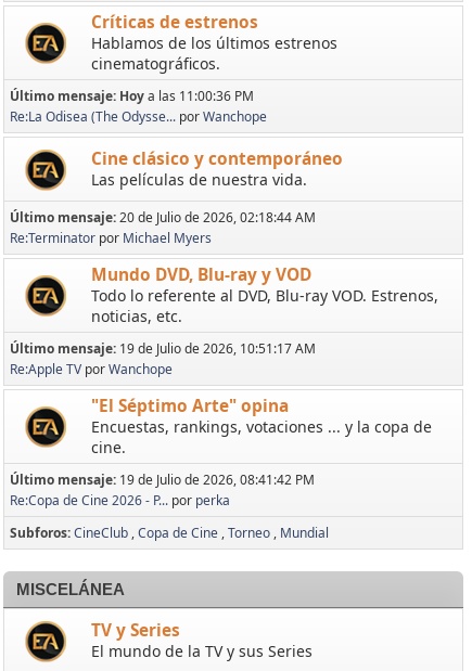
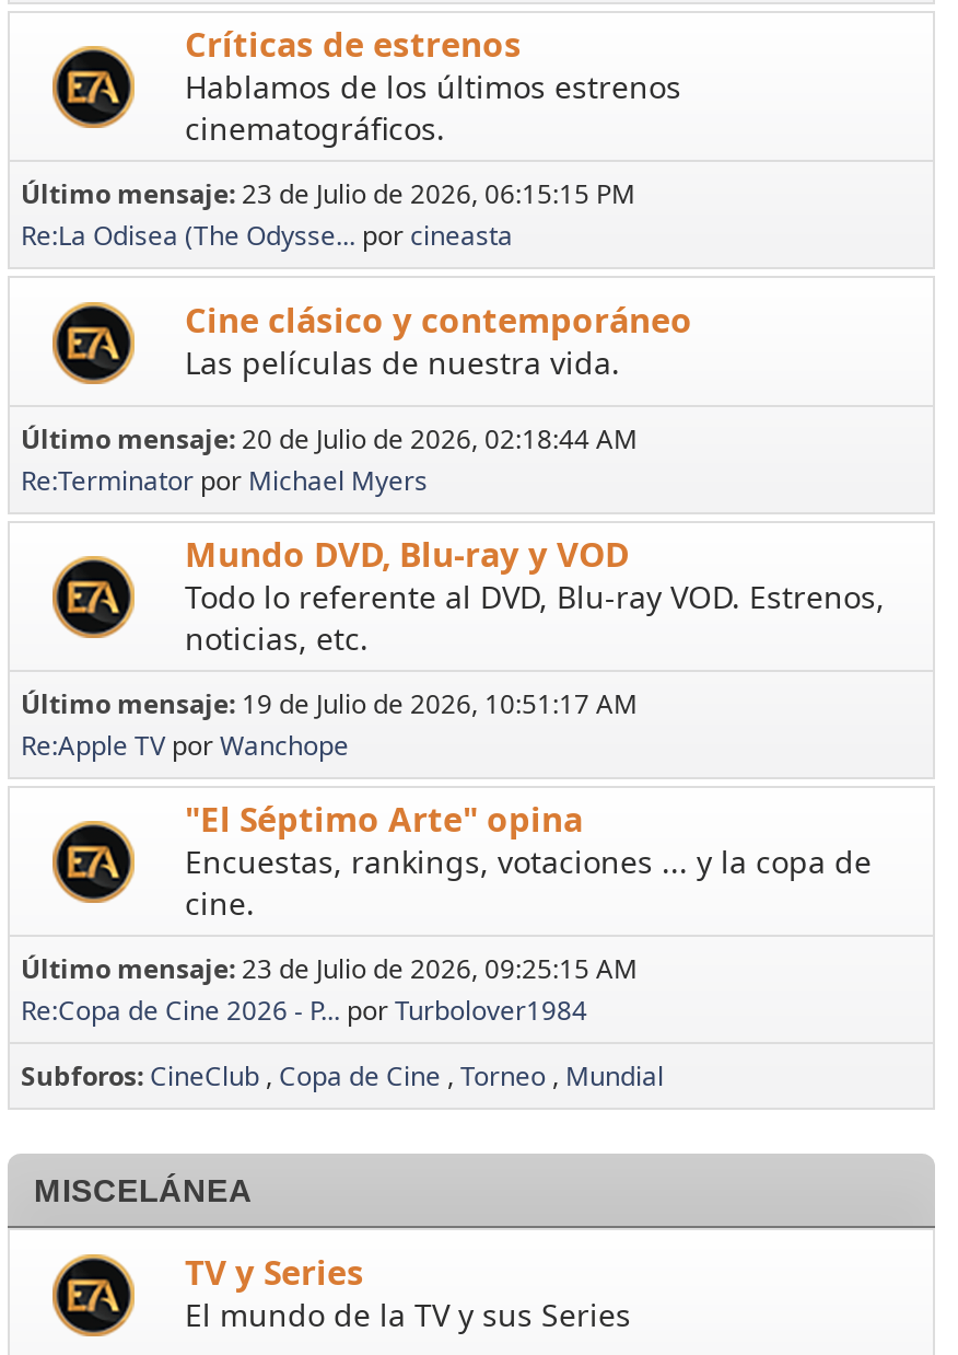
- Último mensaje: Hoy a las 11:00:36 PM
- Re:La Odisea (The Odysse... por Wanchope
+ Último mensaje: 23 de Julio de 2026, 06:15:15 PM
+ Re:La Odisea (The Odysse... por cineasta

- Último mensaje: 19 de Julio de 2026, 08:41:42 PM
+ Último mensaje: 23 de Julio de 2026, 09:25:15 AM

- Re:Copa de Cine 2026 - P... por perka
+ Re:Copa de Cine 2026 - P... por Turbolover1984
